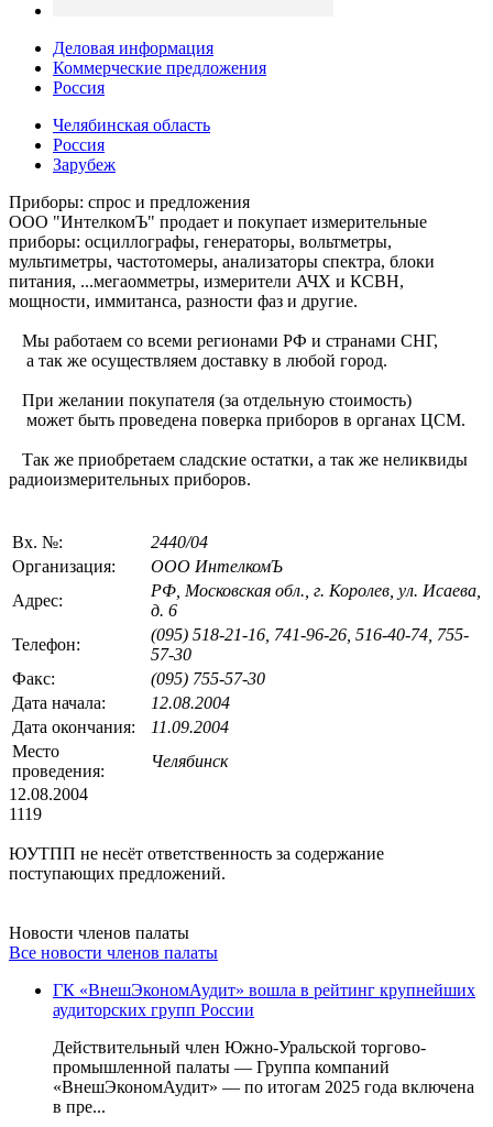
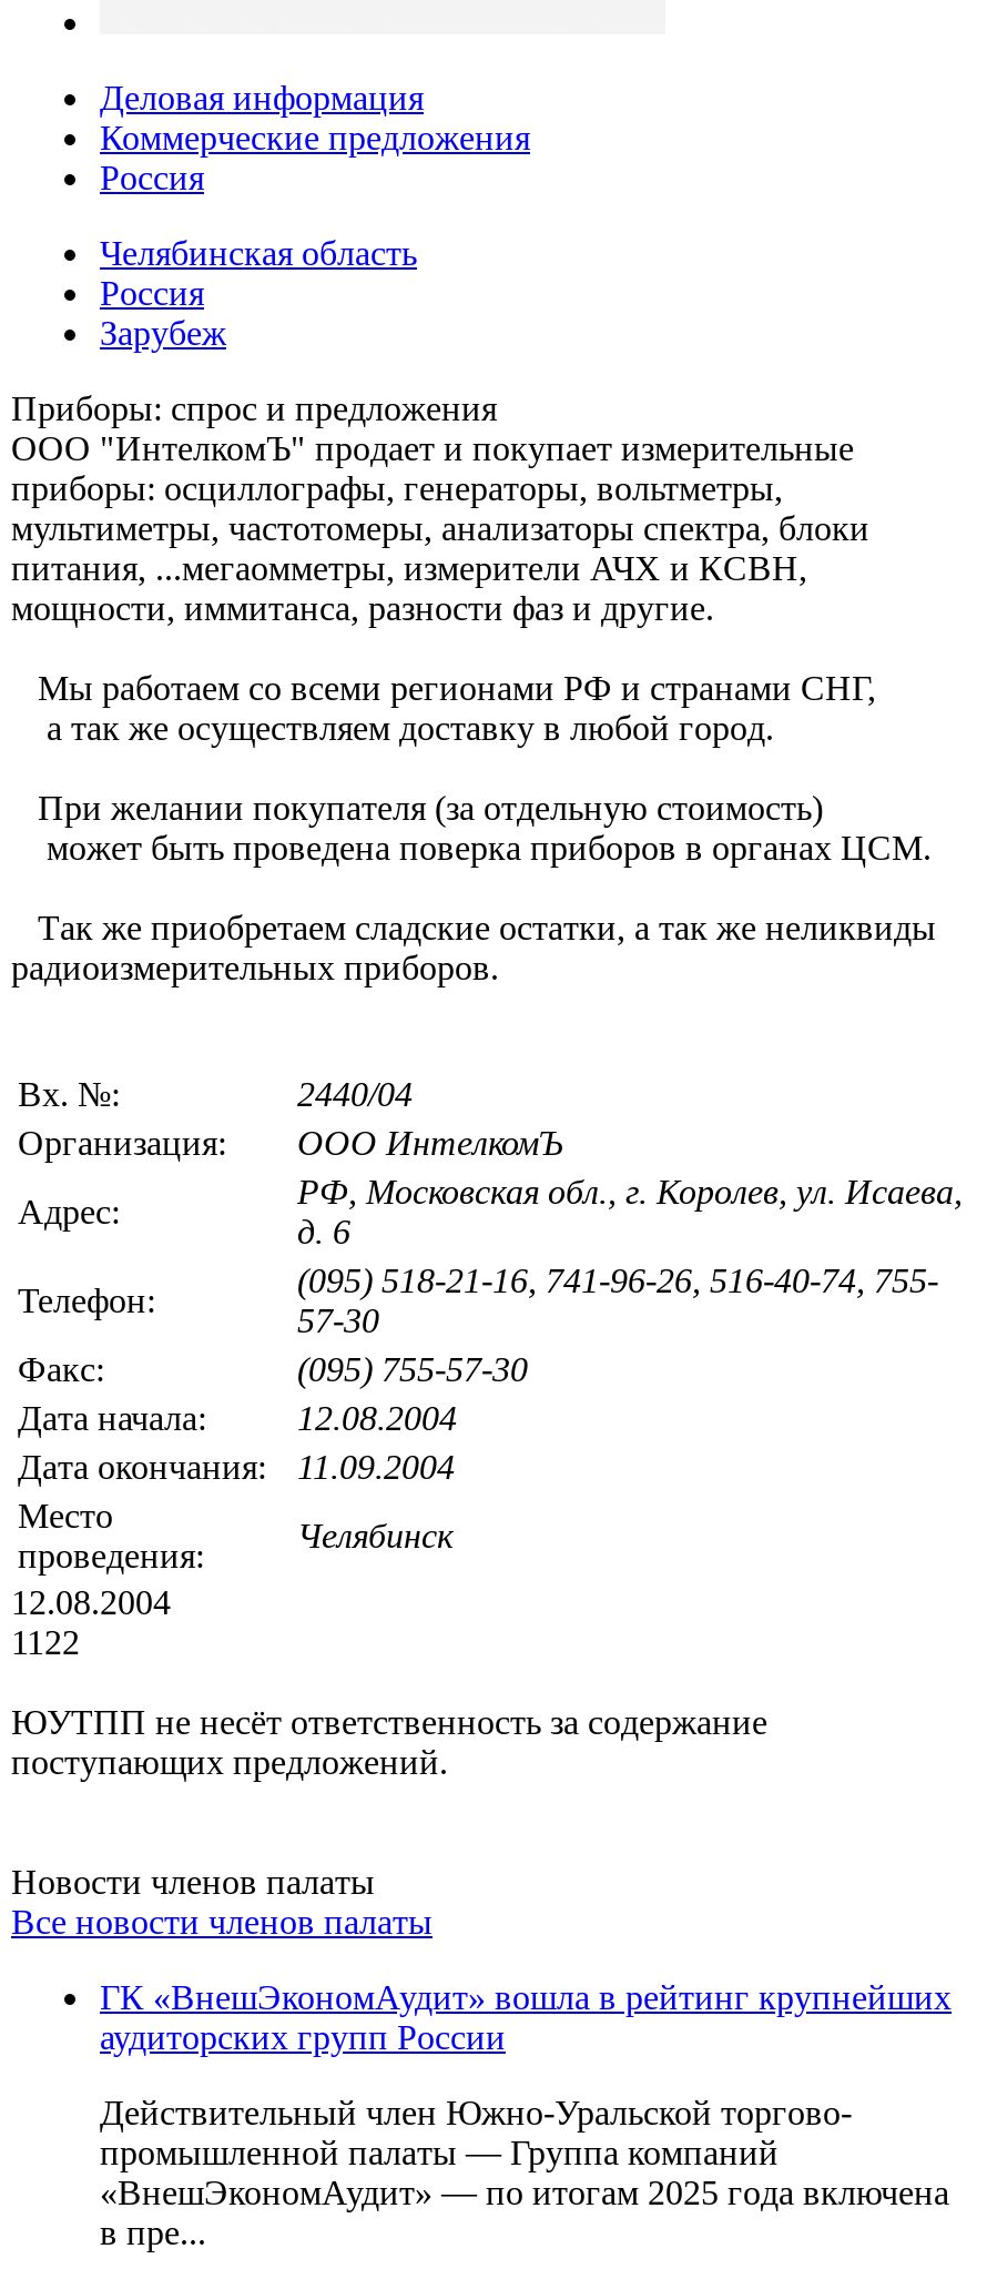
- 1119
+ 1122
